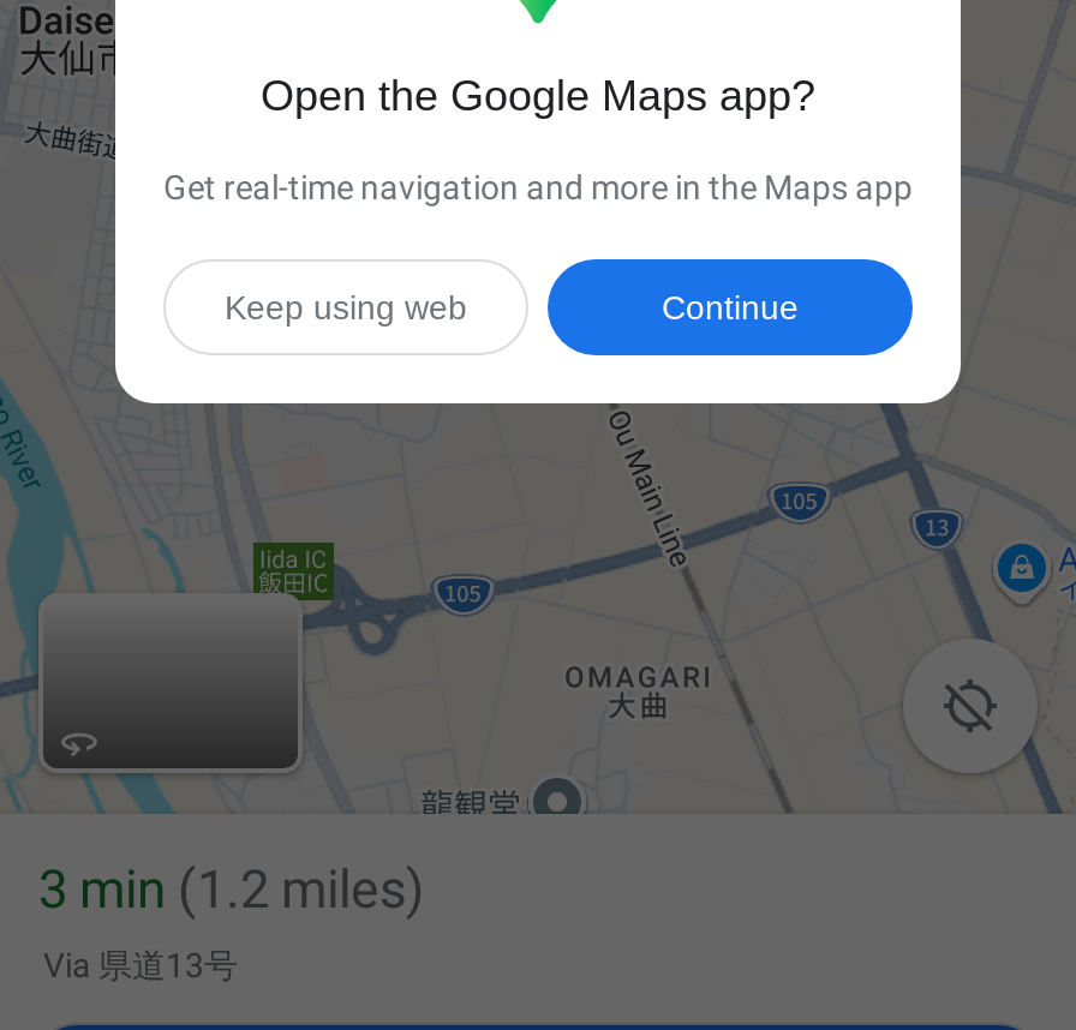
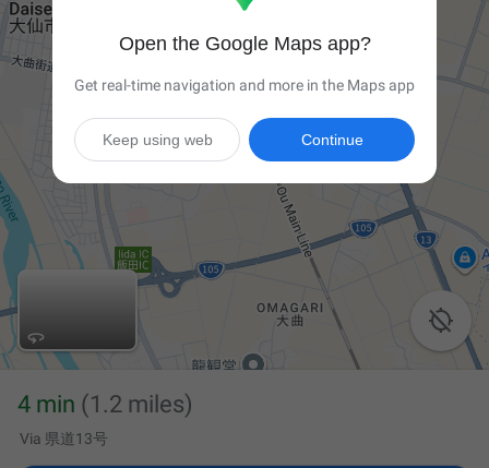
- 3 min (1.2 miles)
+ 4 min (1.2 miles)
